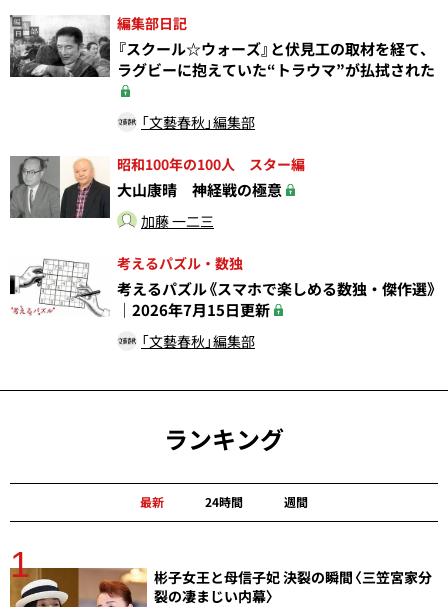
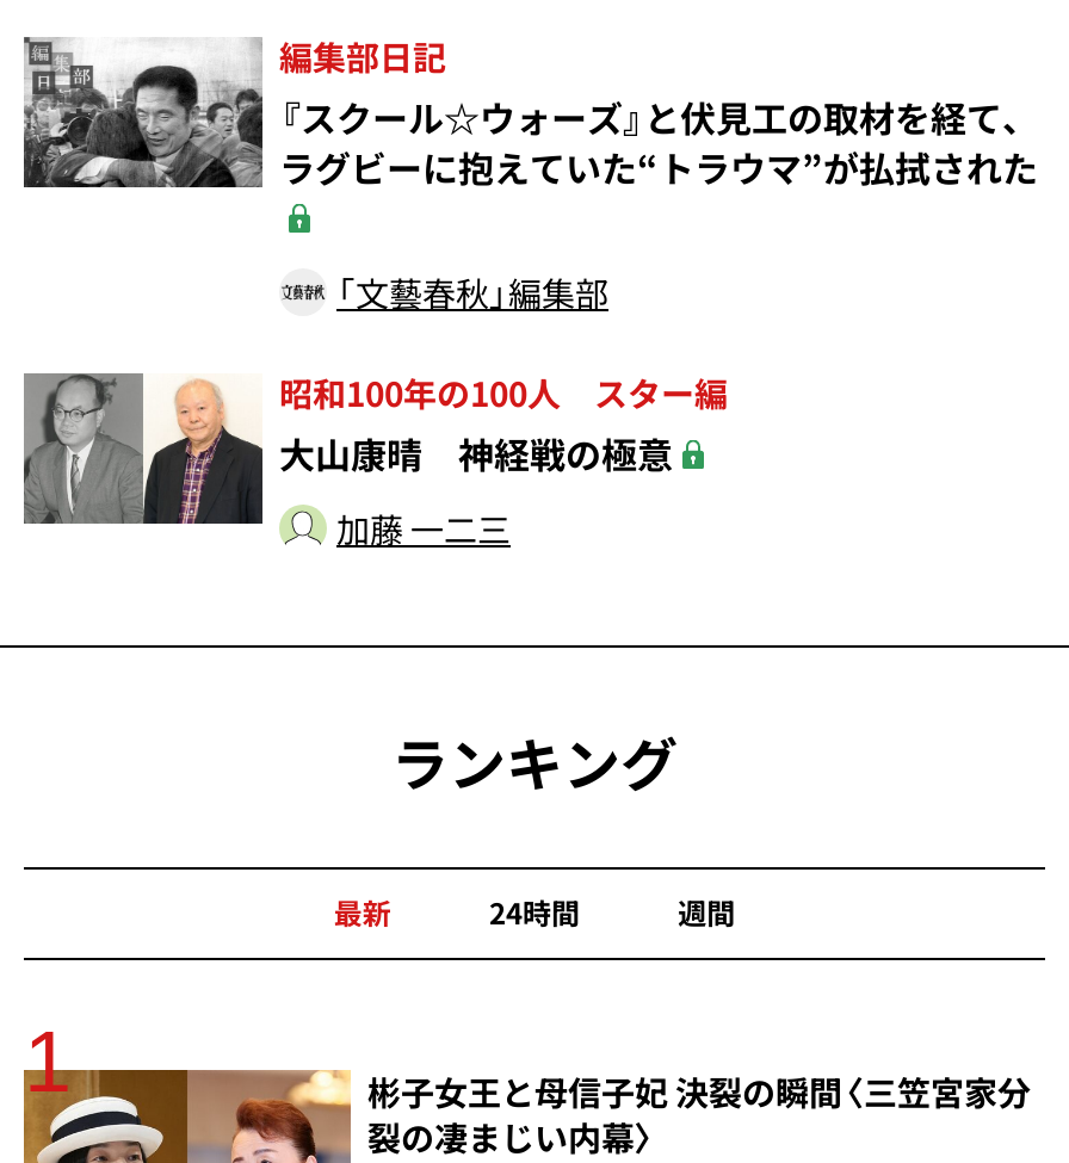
- [image]
- 考えるパズル・数独
- 考えるパズル《スマホで楽しめる数独・傑作選》
- ｜2026年7月15日更新
- 「文藝春秋」編集部
